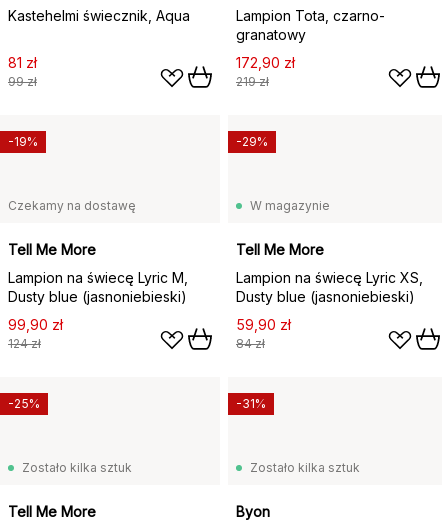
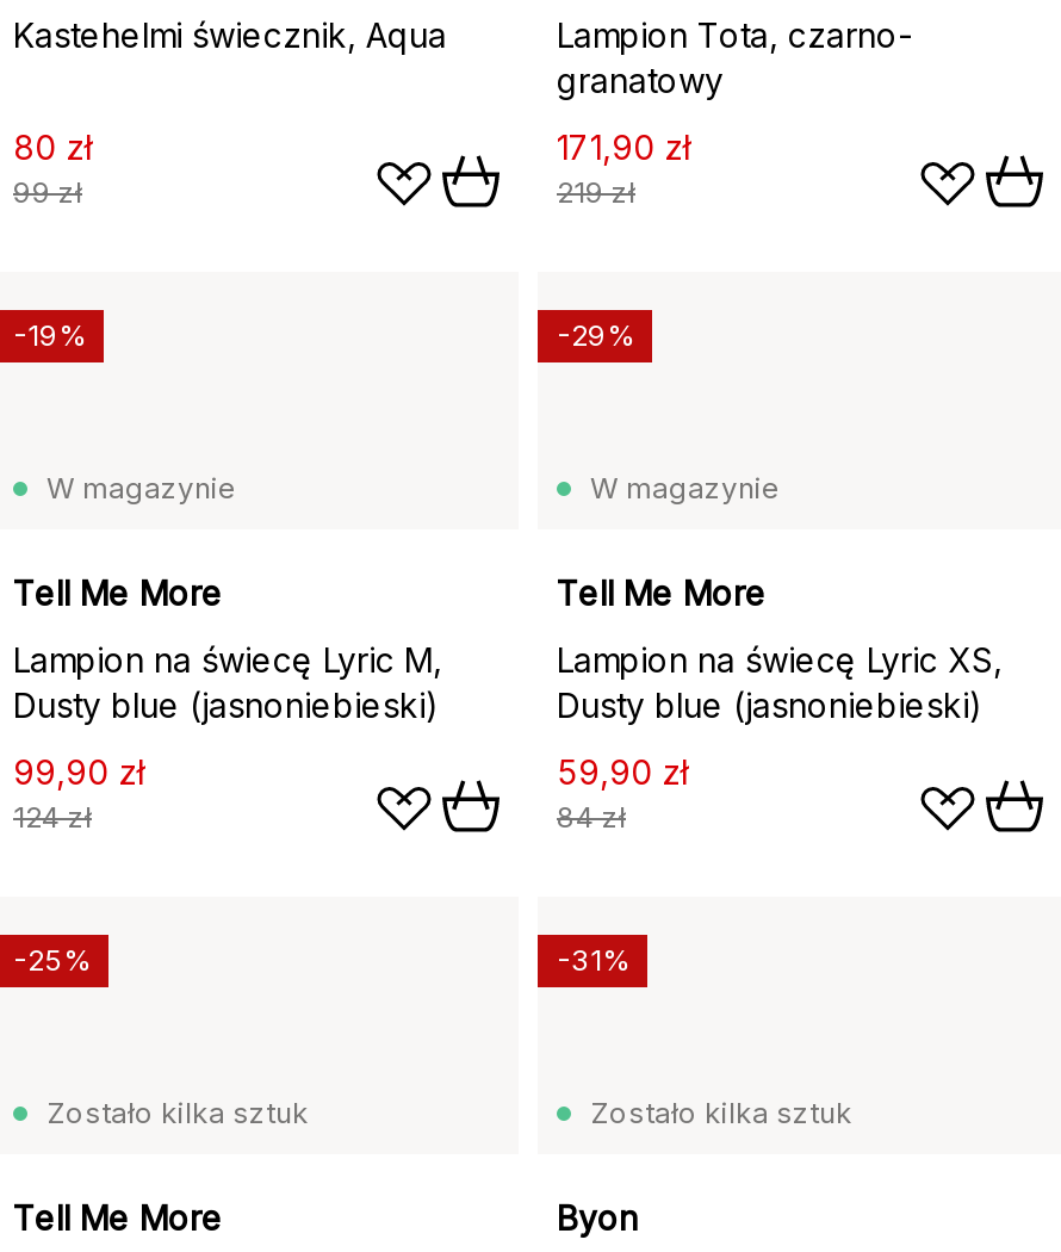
- 81 zł
+ 80 zł

- 172,90 zł
+ 171,90 zł

- Czekamy na dostawę
+ W magazynie
